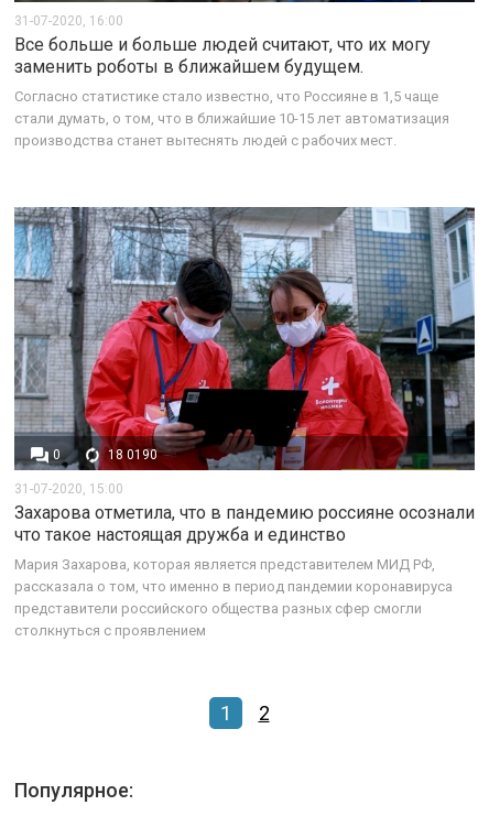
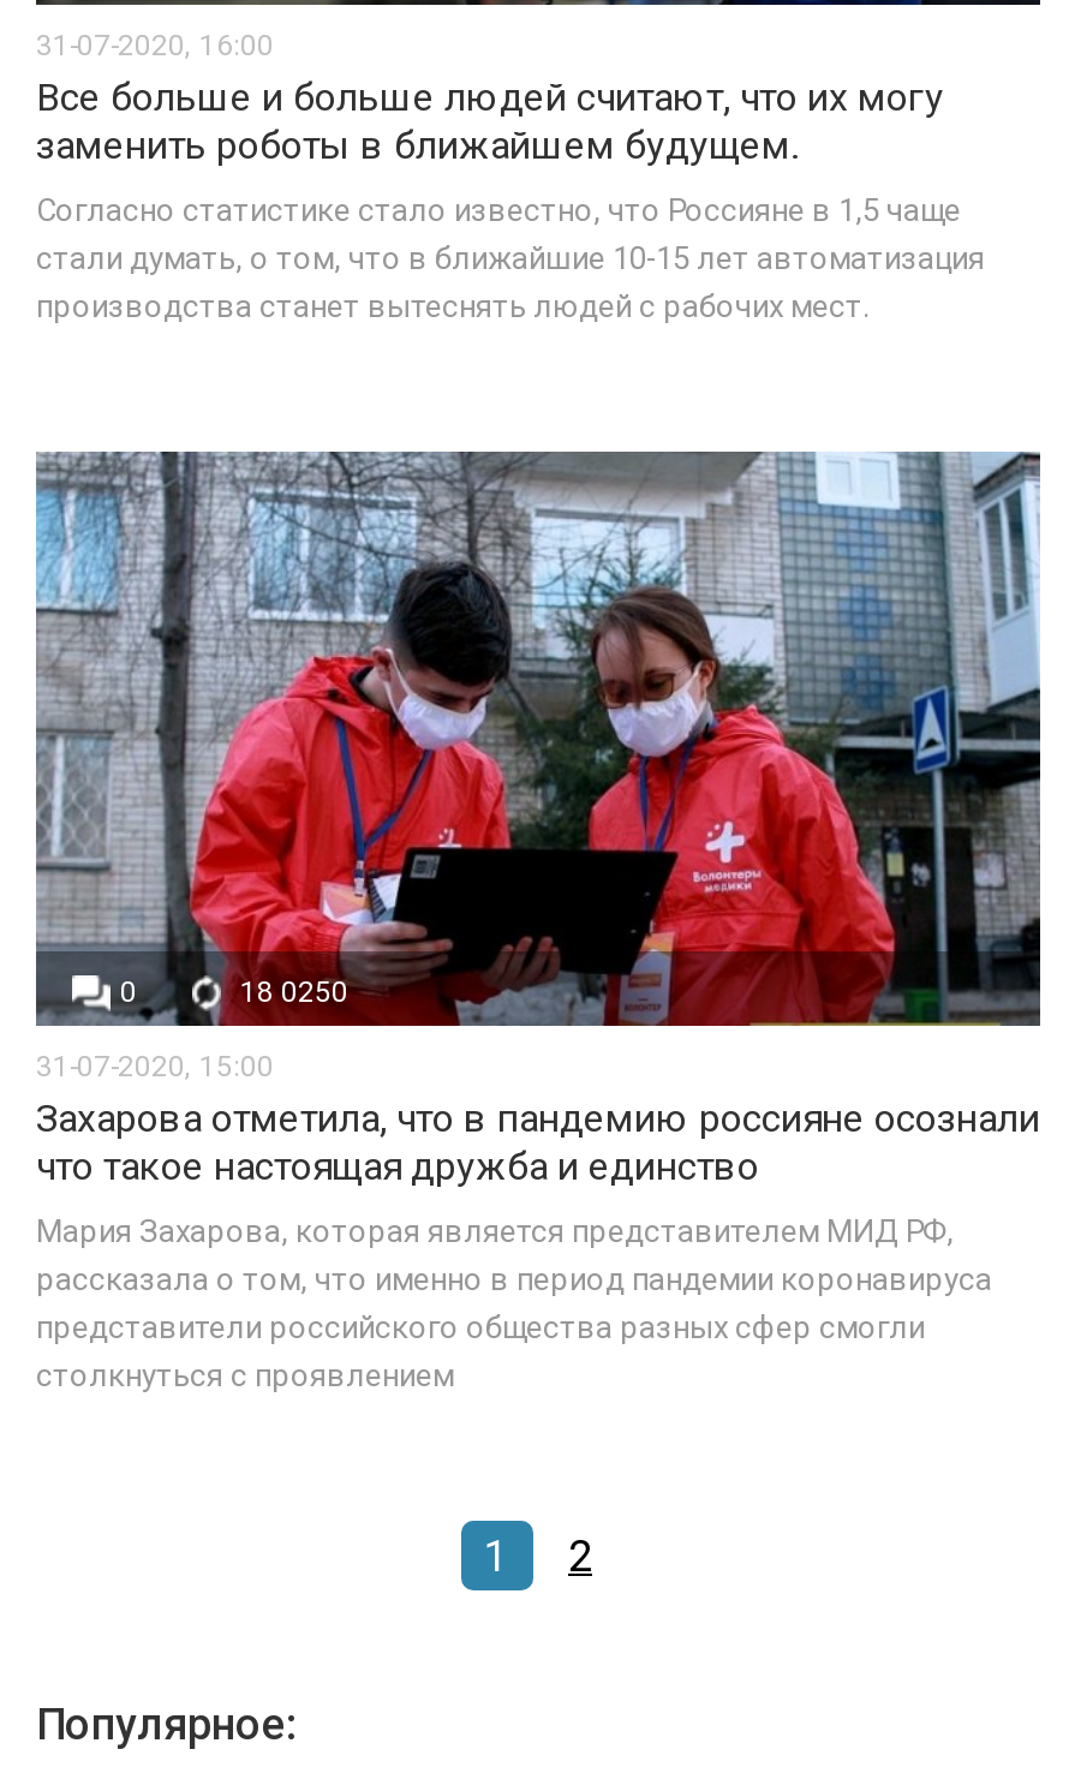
- 18 0190
+ 18 0250
